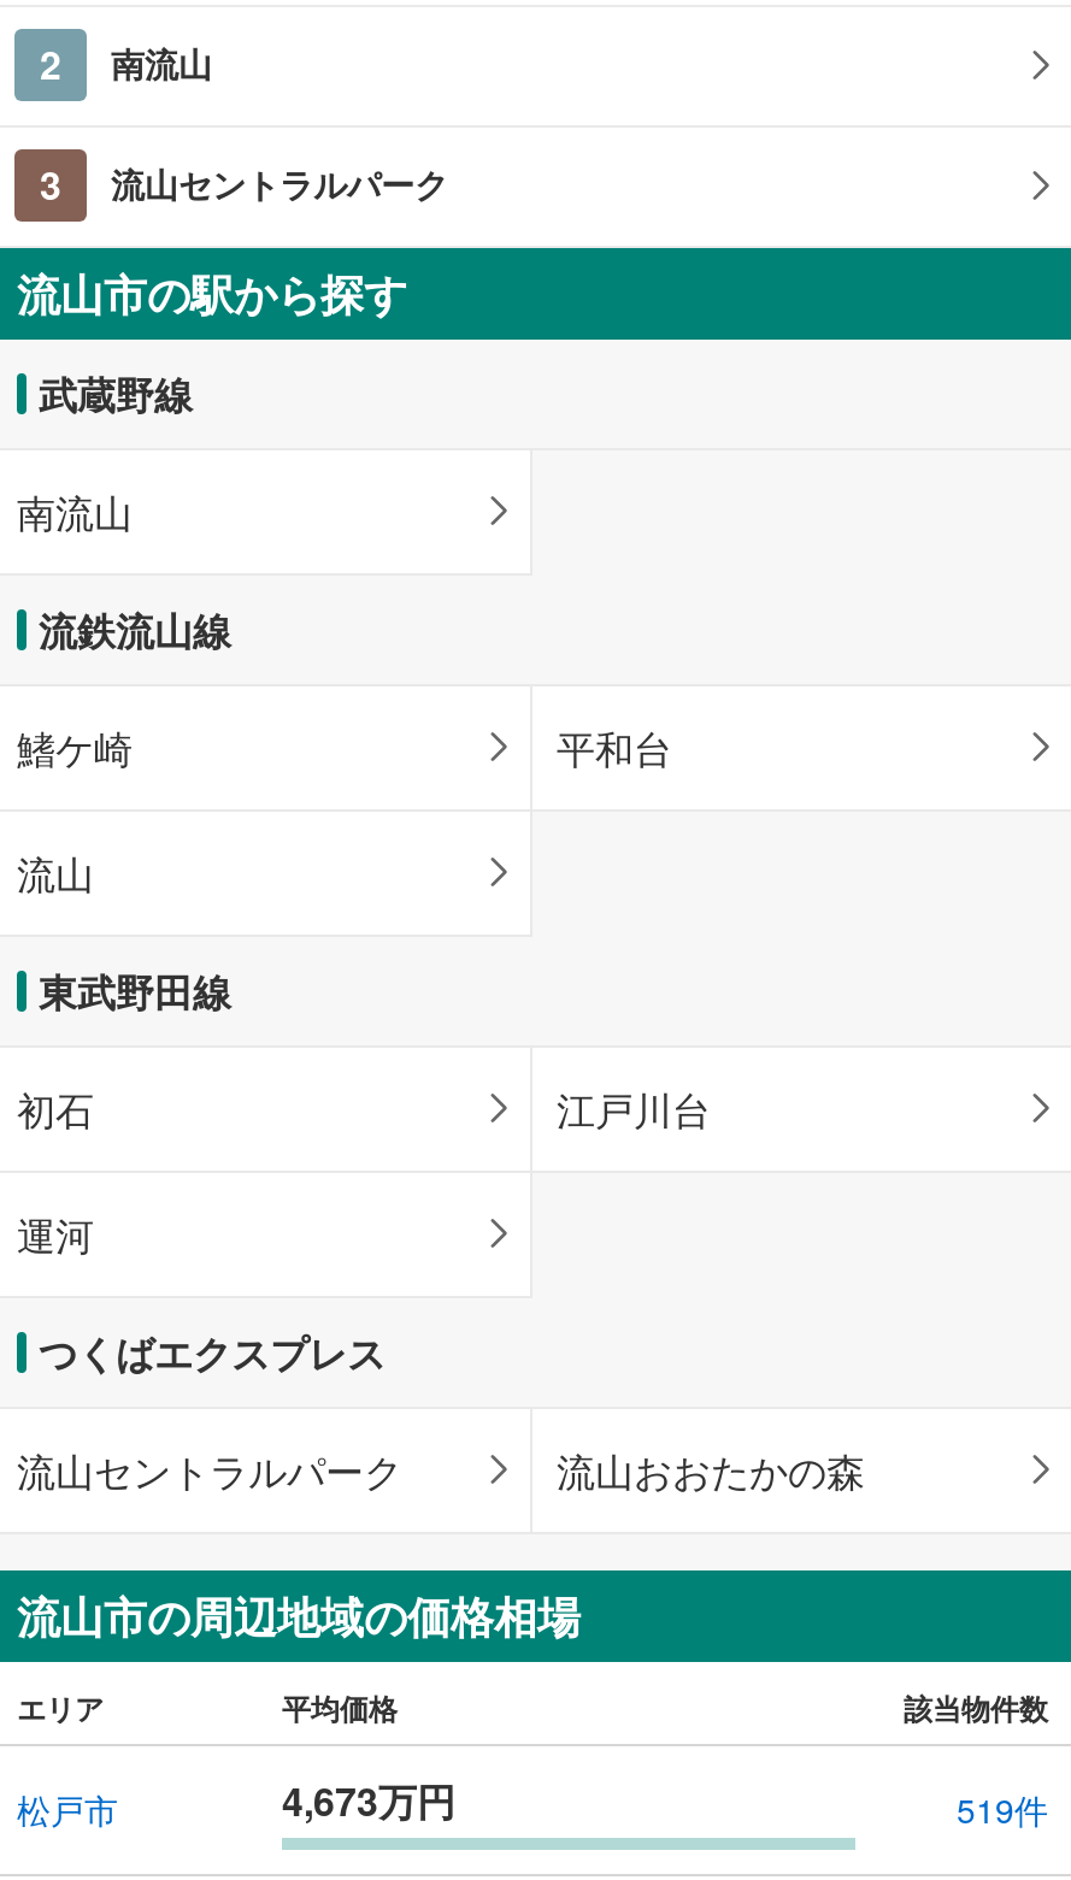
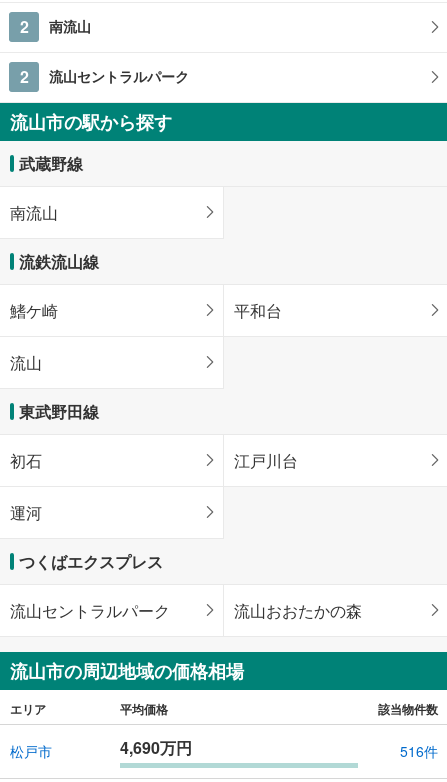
- 3 流山セントラルパーク
+ 2 流山セントラルパーク

- 4,673万円
+ 4,690万円

- 519件
+ 516件
